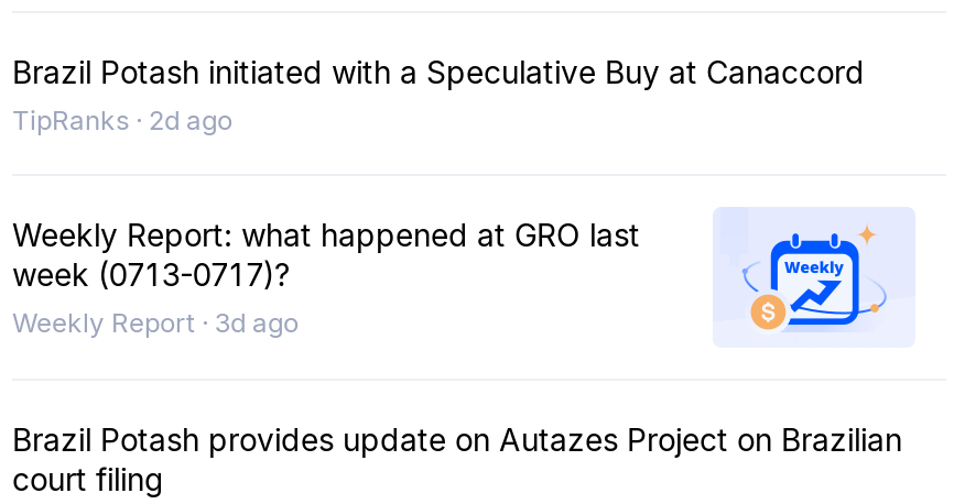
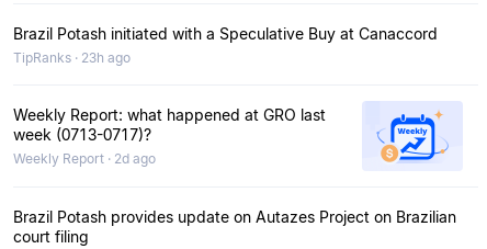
- TipRanks · 2d ago
+ TipRanks · 23h ago

- Weekly Report · 3d ago
+ Weekly Report · 2d ago
